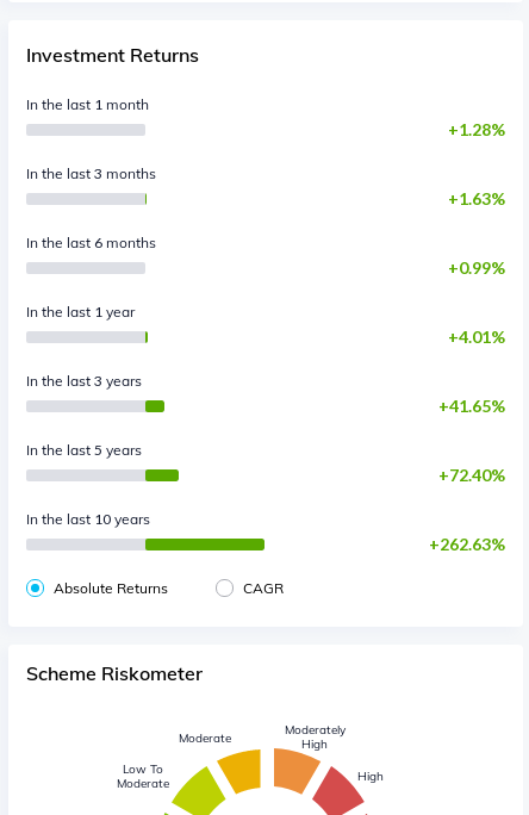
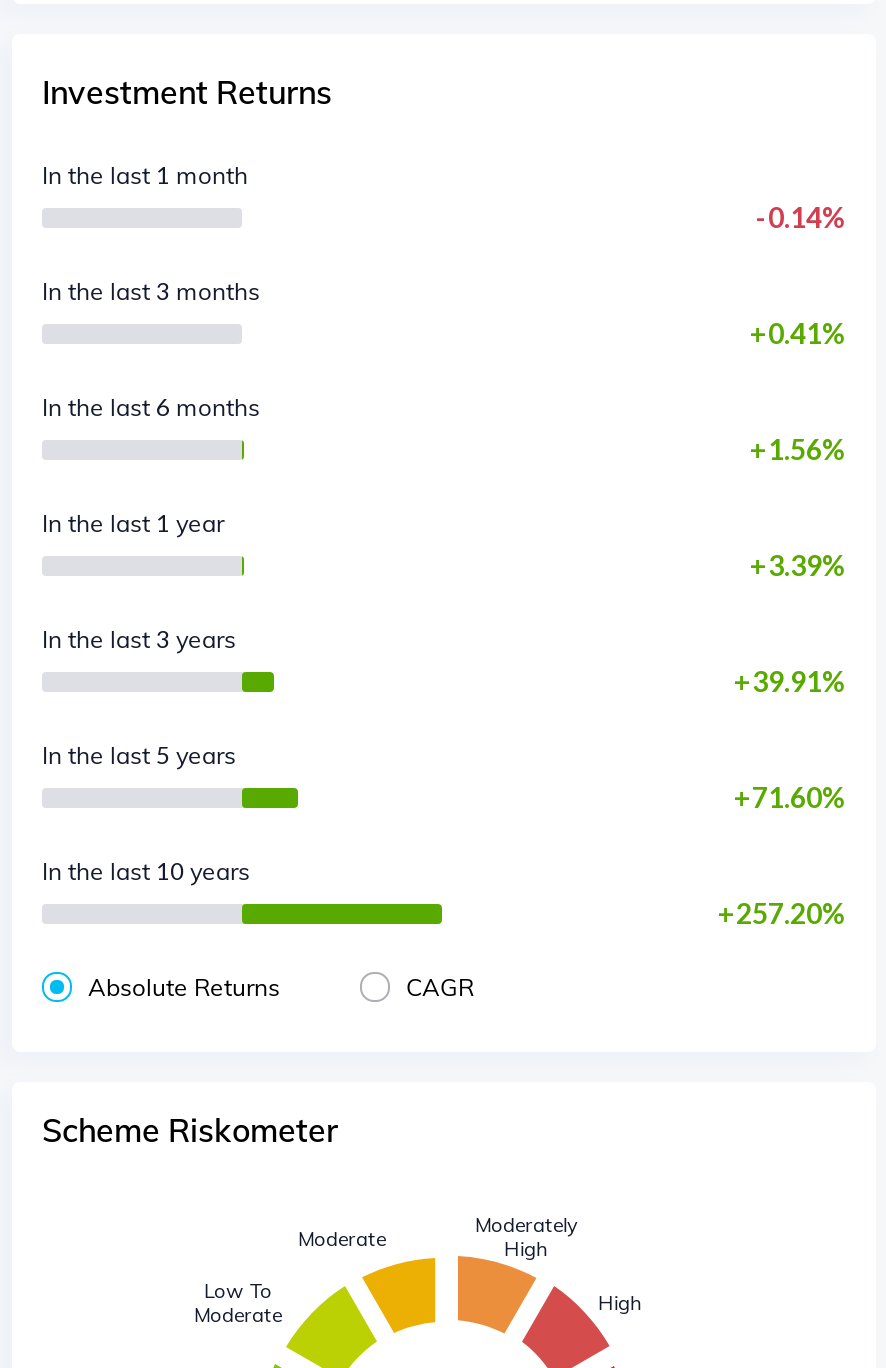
- 1.28%
+ 0.14%

- 1.63%
+ 0.41%

- 0.99%
+ 1.56%

- 4.01%
+ 3.39%

- 41.65%
+ 39.91%

- 72.40%
+ 71.60%

- 262.63%
+ 257.20%
